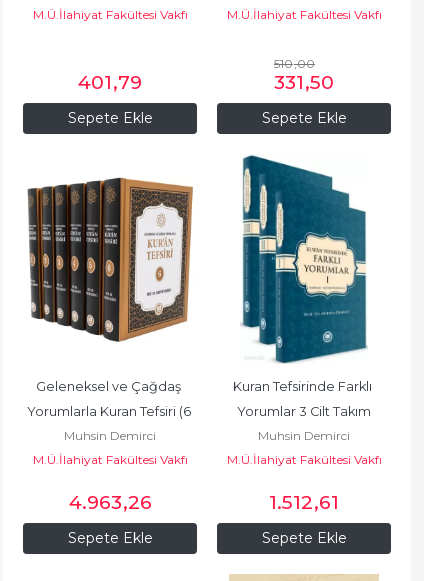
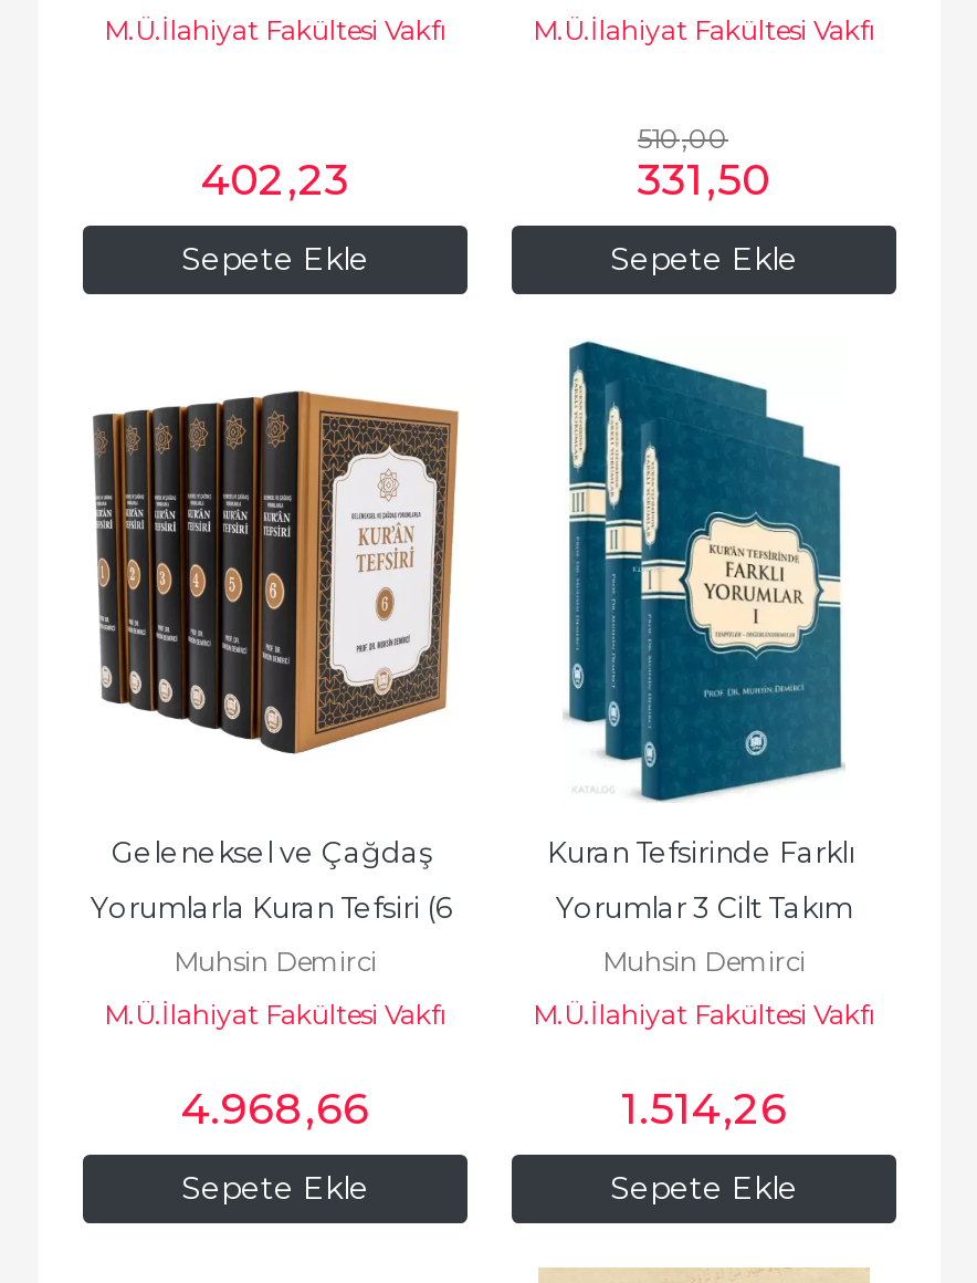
- 401,79
+ 402,23

- 4.963,26
+ 4.968,66

- 1.512,61
+ 1.514,26
